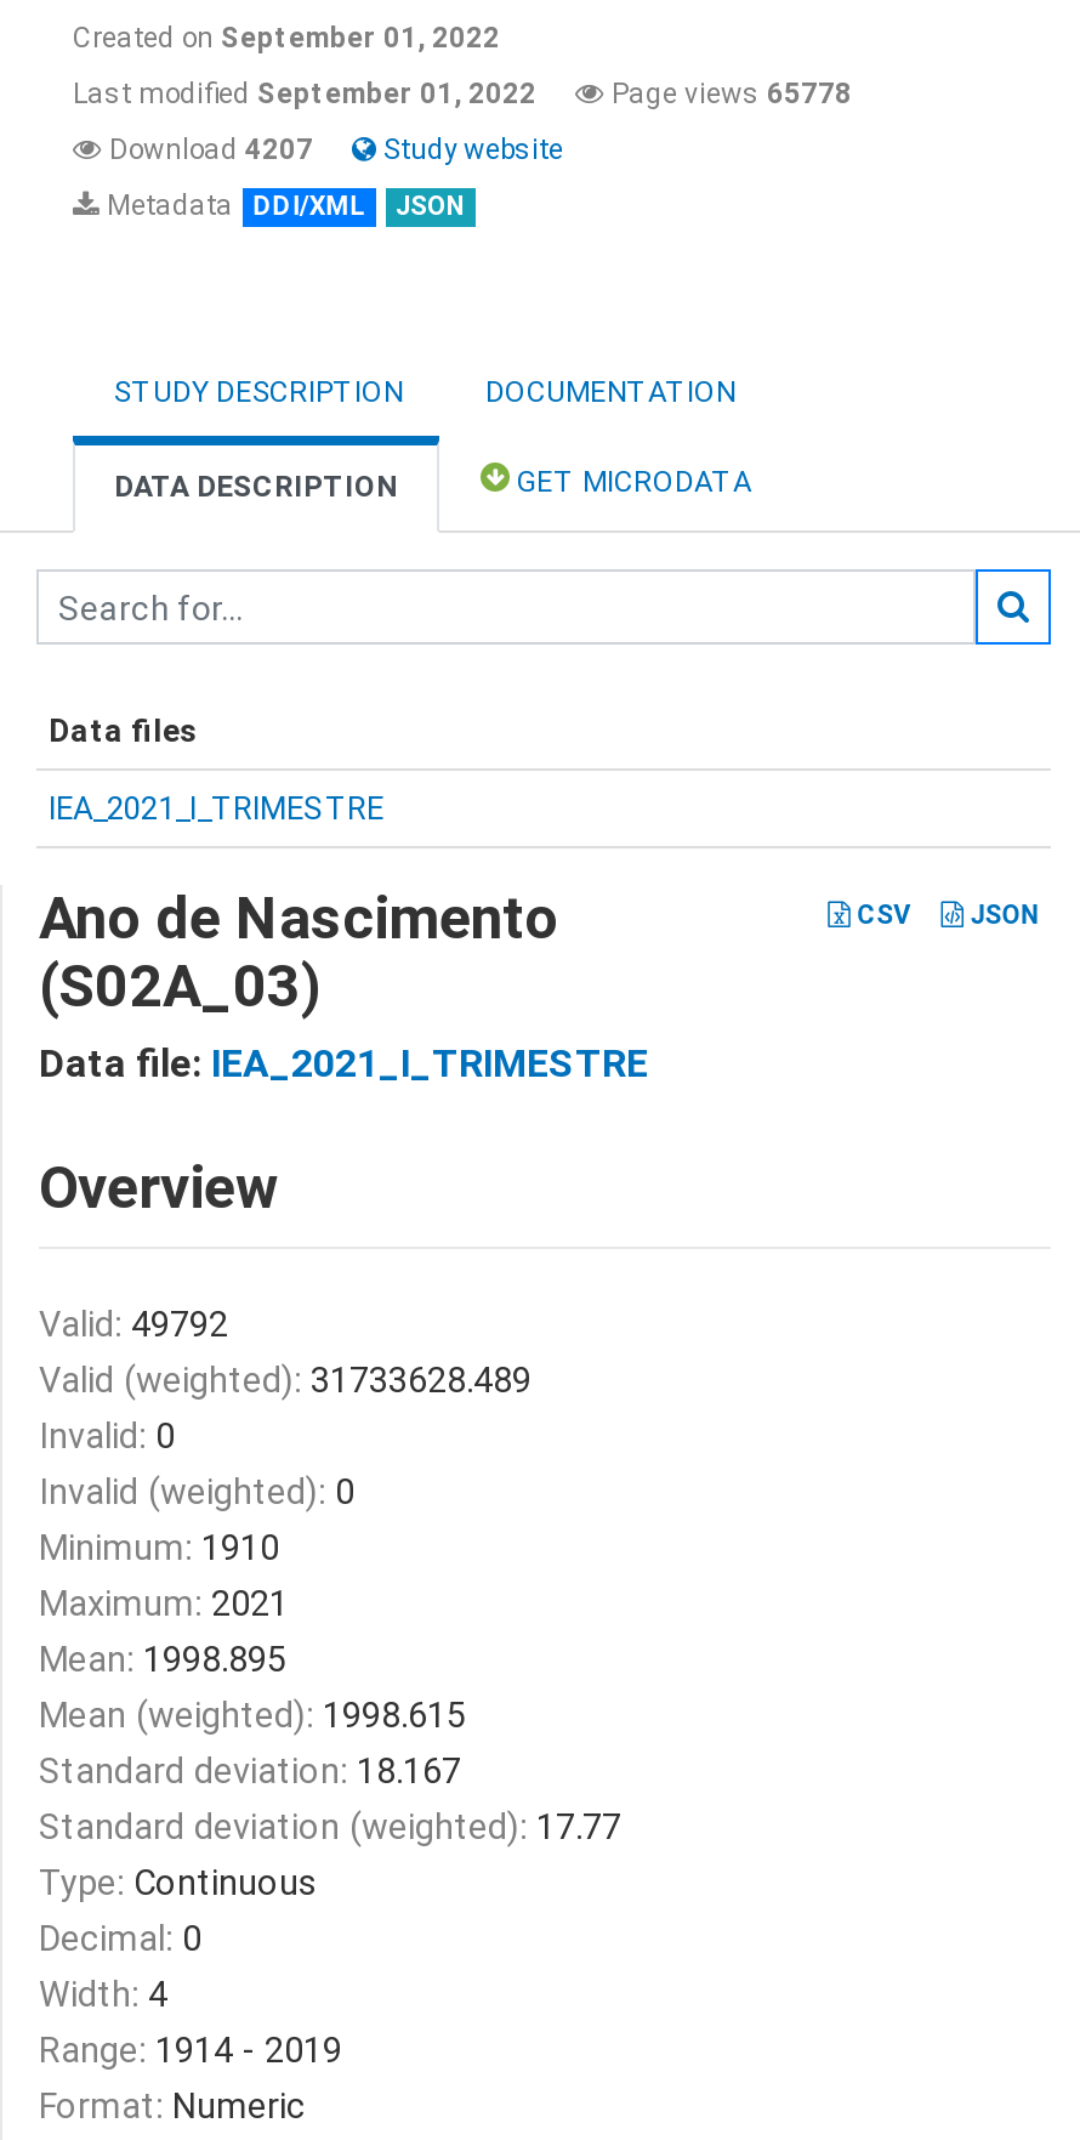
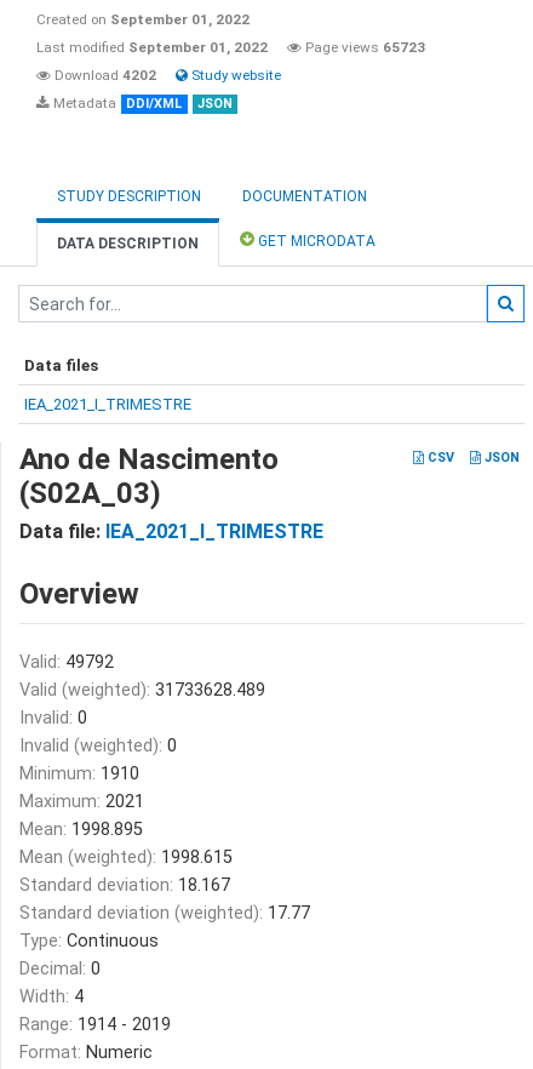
- Last modified September 01, 2022 Page views 65778
+ Last modified September 01, 2022 Page views 65723

- Download 4207 Study website
+ Download 4202 Study website
